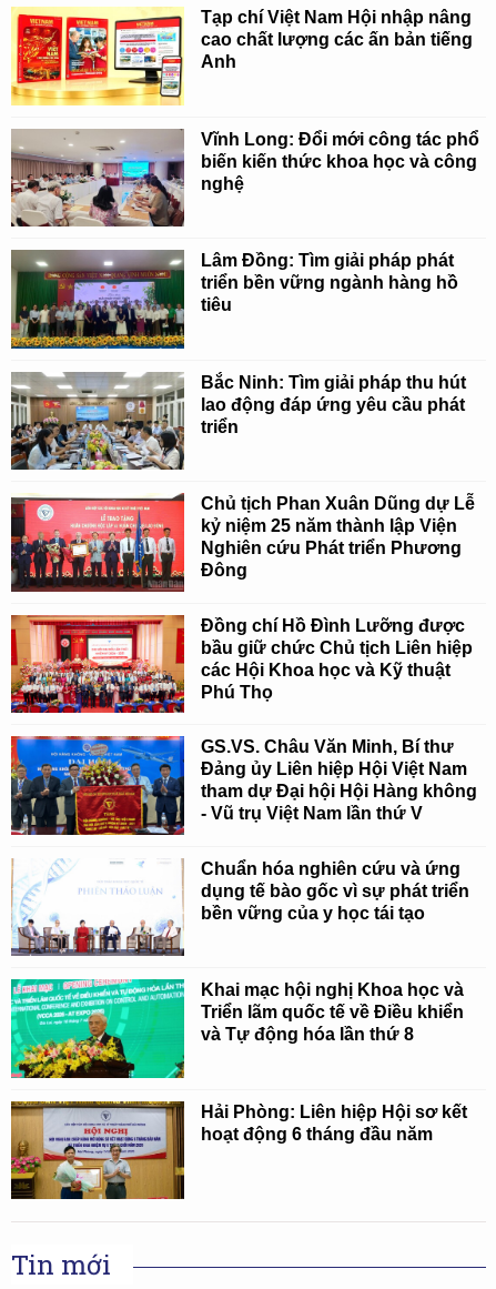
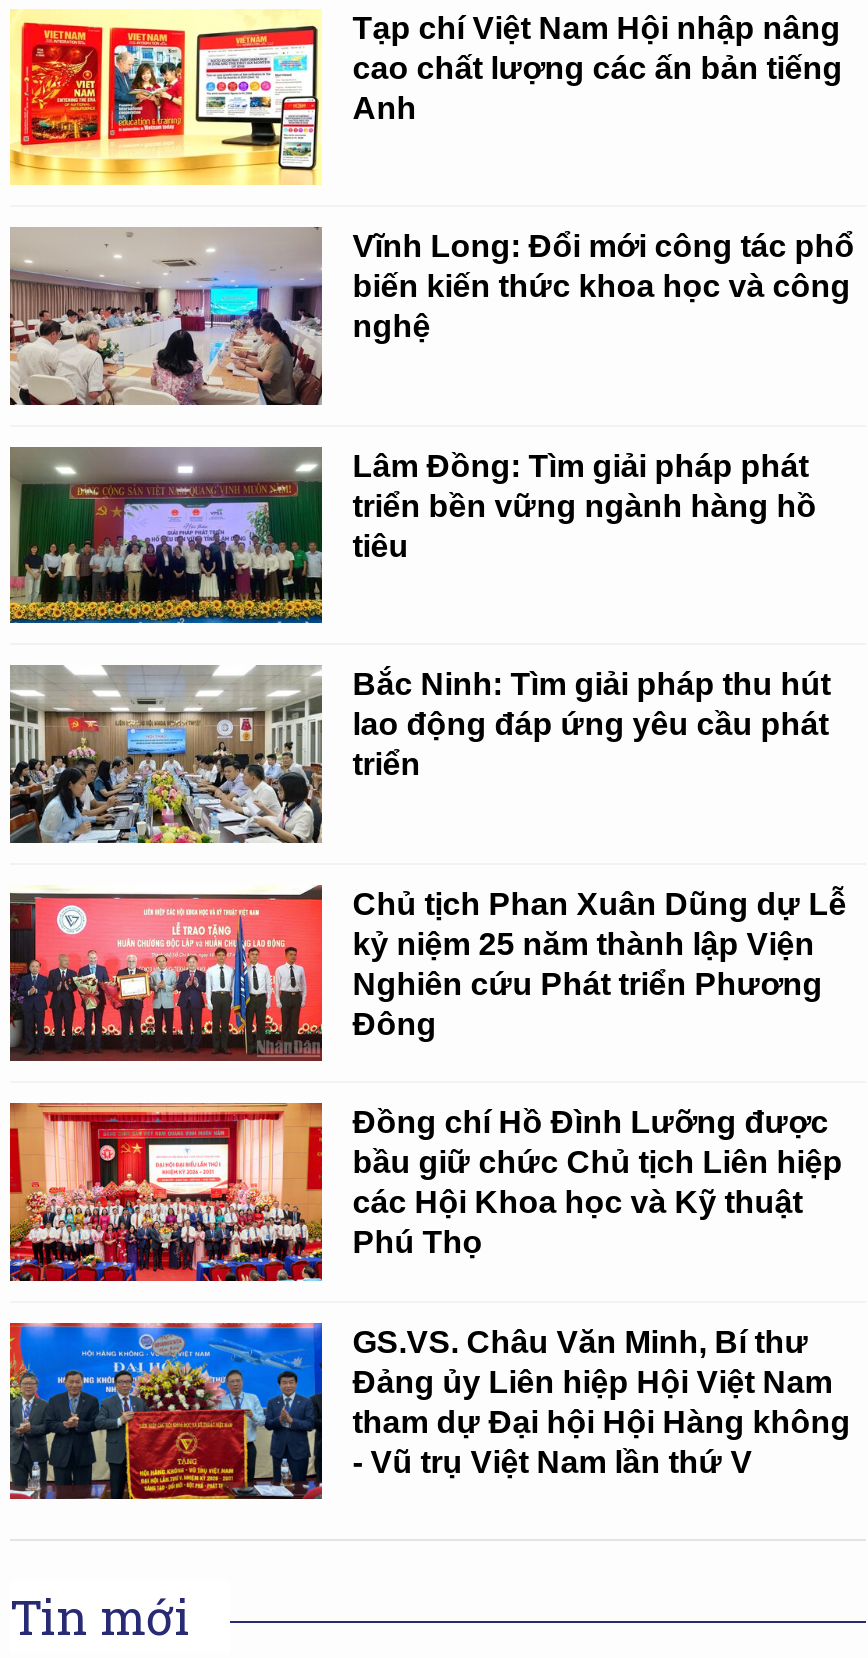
- [image]
- Chuẩn hóa nghiên cứu và ứng
- dụng tế bào gốc vì sự phát triển
- bền vững của y học tái tạo

- [image]
- Khai mạc hội nghị Khoa học và
- Triển lãm quốc tế về Điều khiển
- và Tự động hóa lần thứ 8

- [image]
- Hải Phòng: Liên hiệp Hội sơ kết
- hoạt động 6 tháng đầu năm
